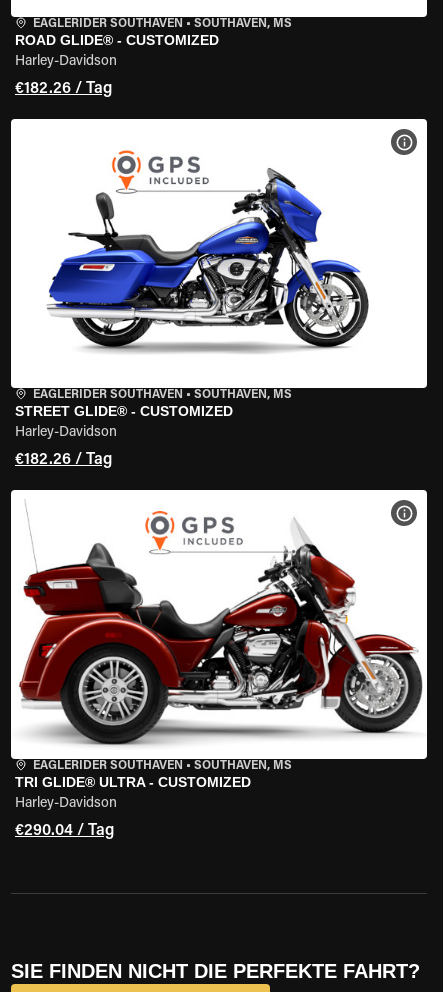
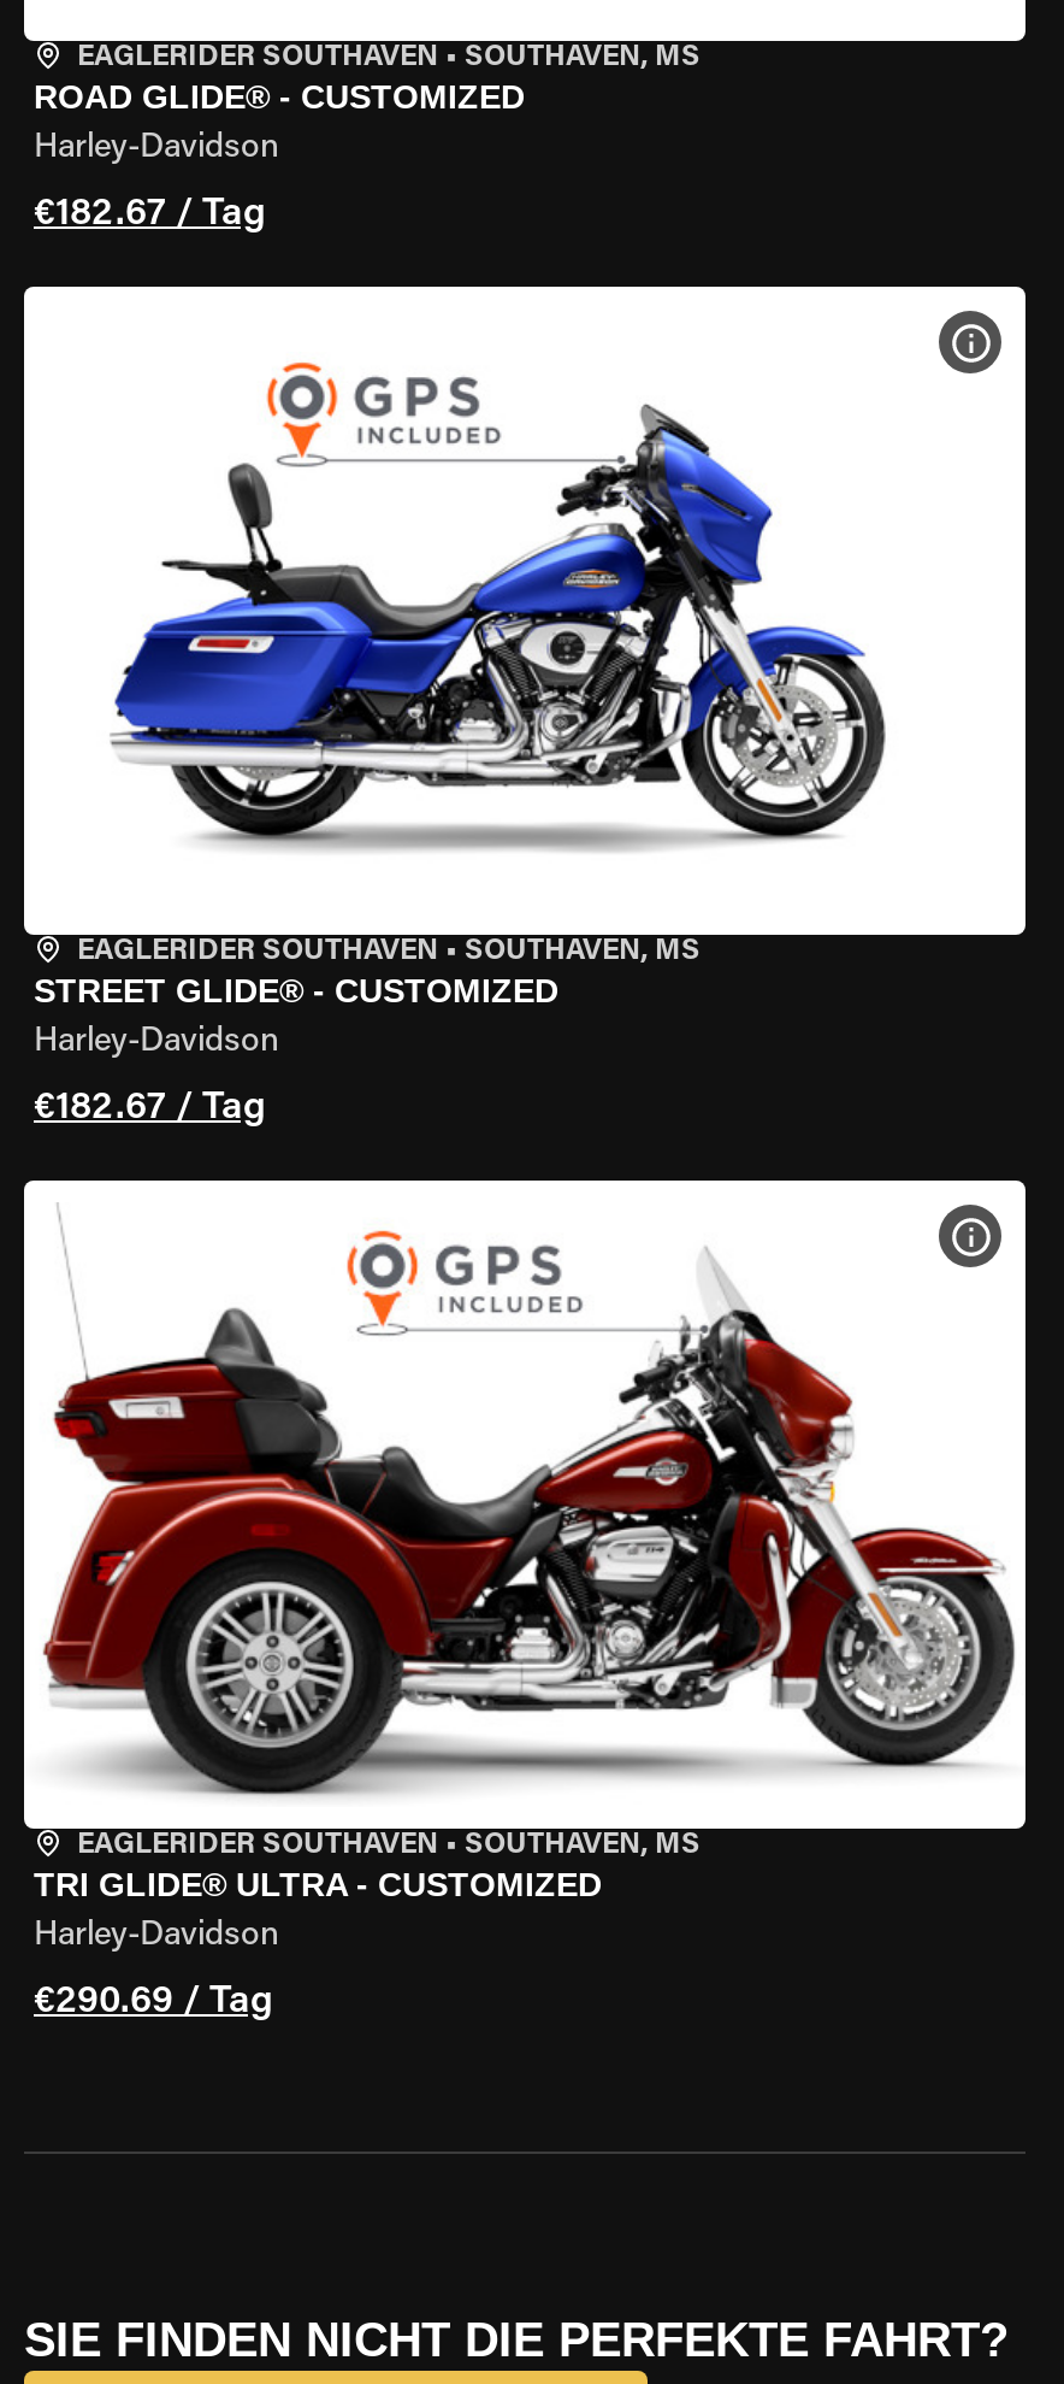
- €182.26 / Tag
+ €182.67 / Tag

- €182.26 / Tag
+ €182.67 / Tag

- €290.04 / Tag
+ €290.69 / Tag
